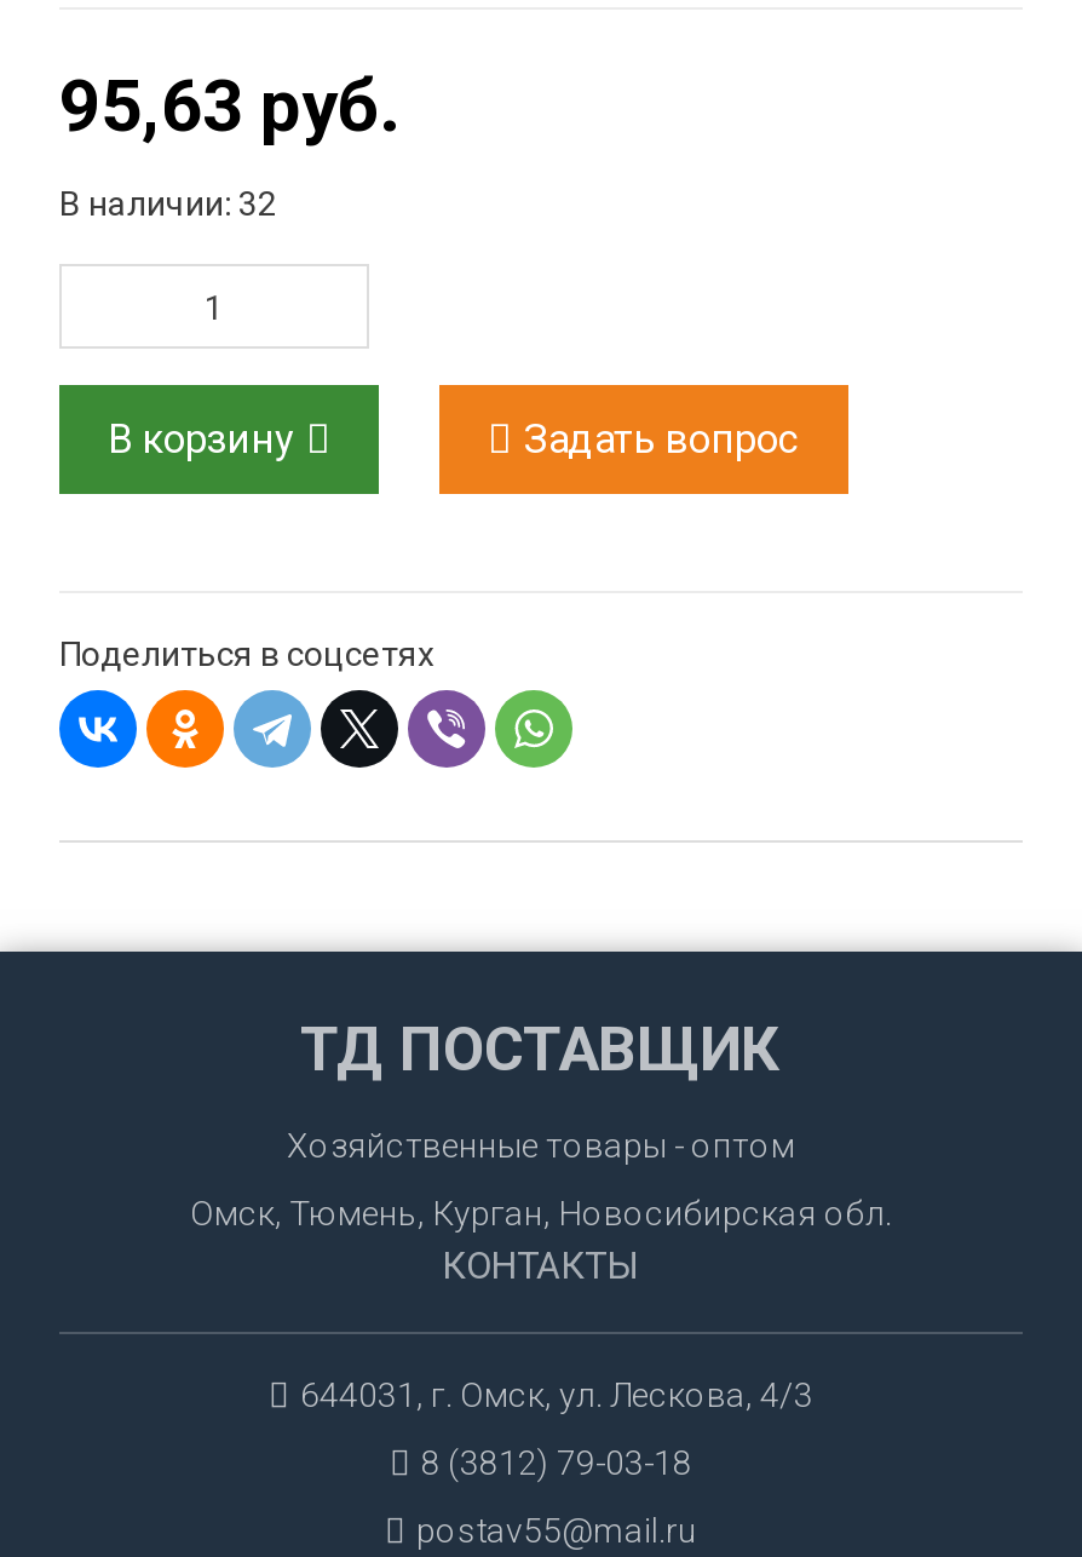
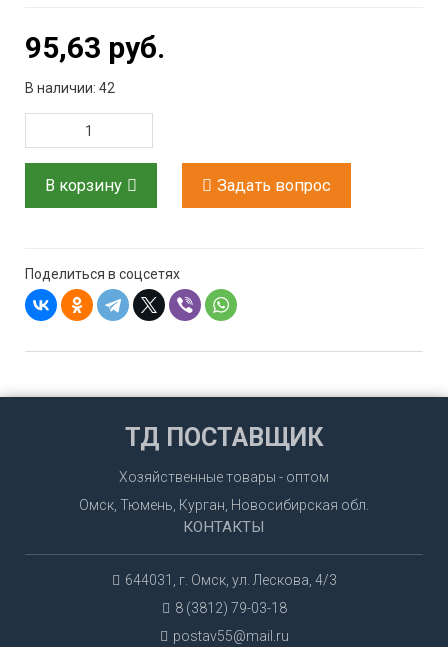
- В наличии: 32
+ В наличии: 42
